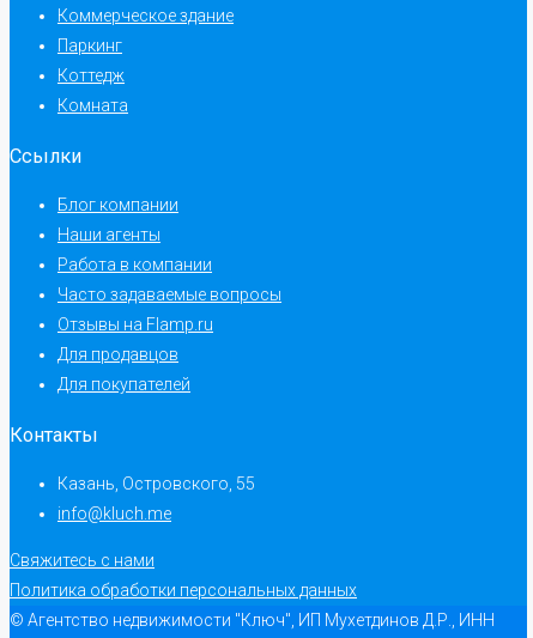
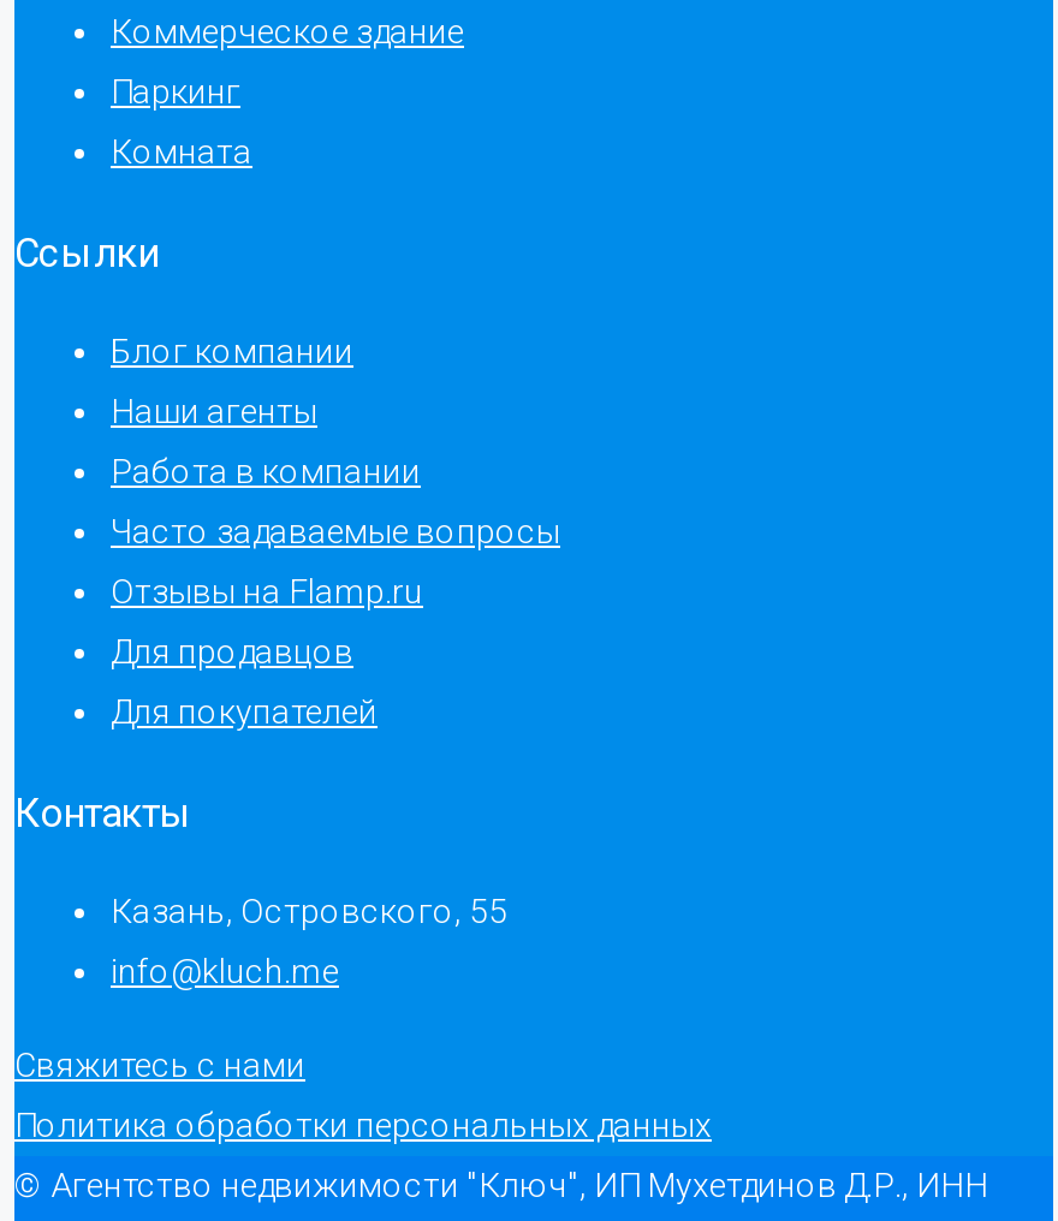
- Коттедж
